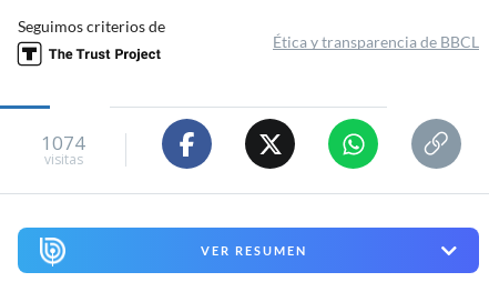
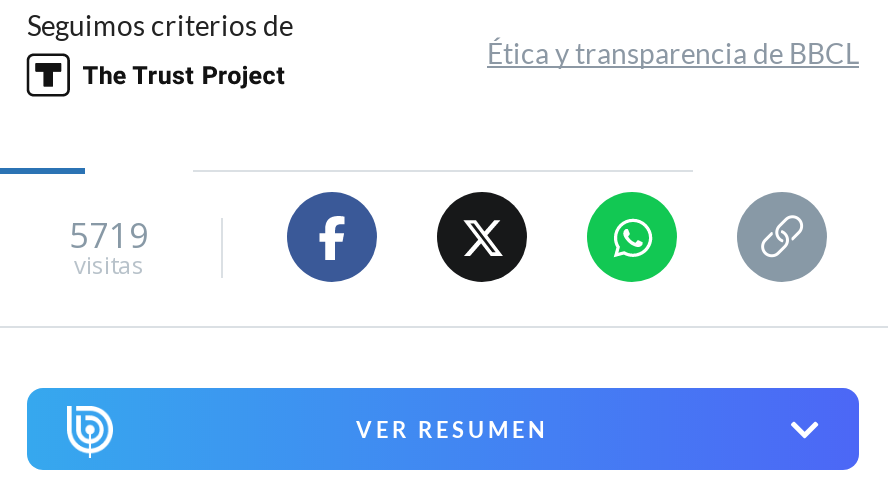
- 1074
+ 5719
